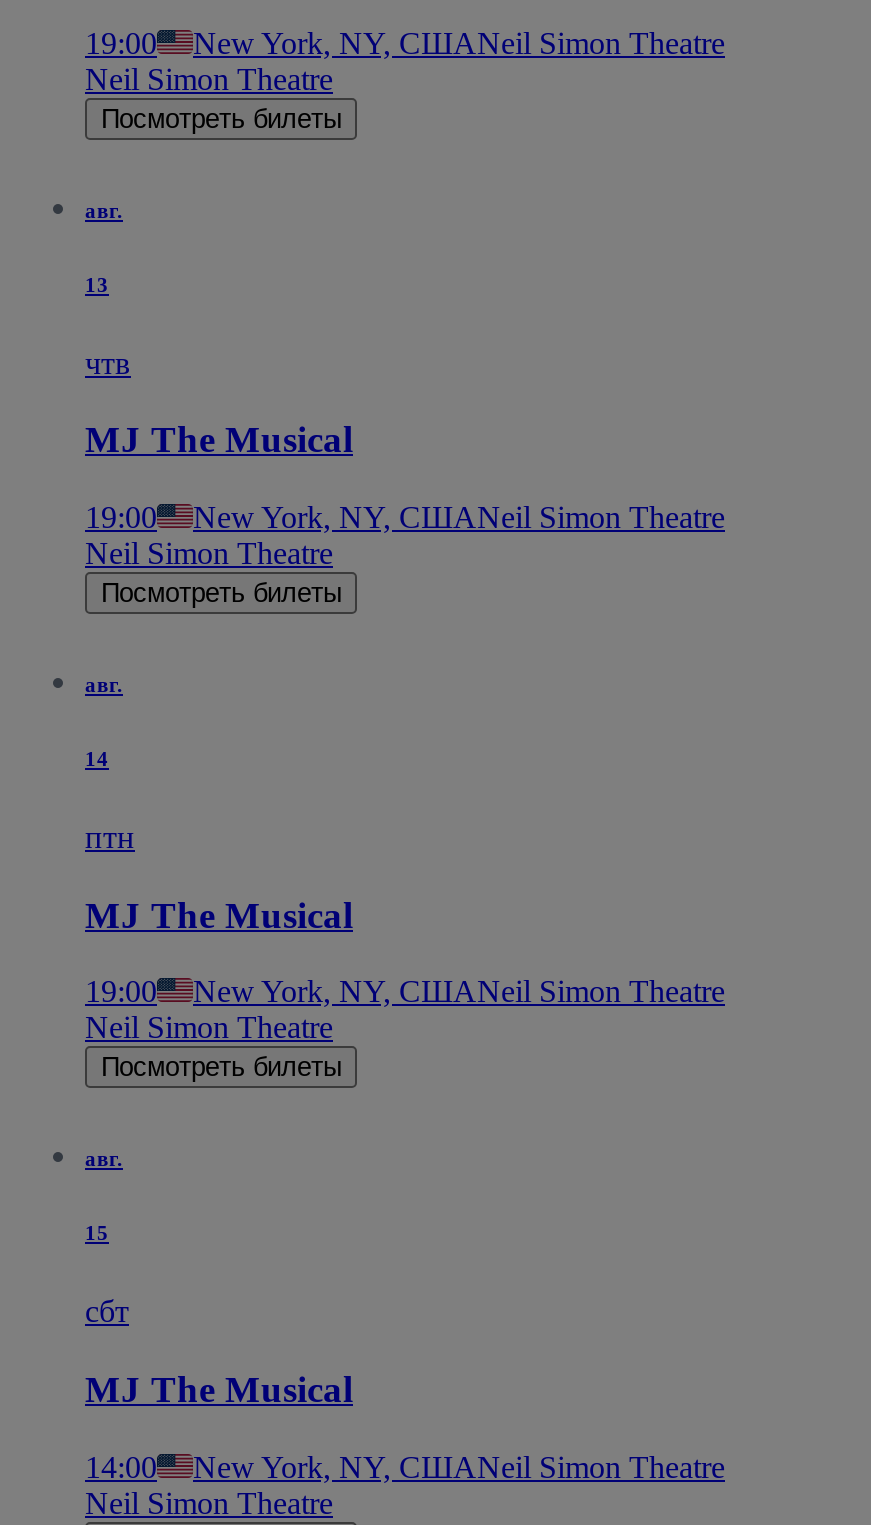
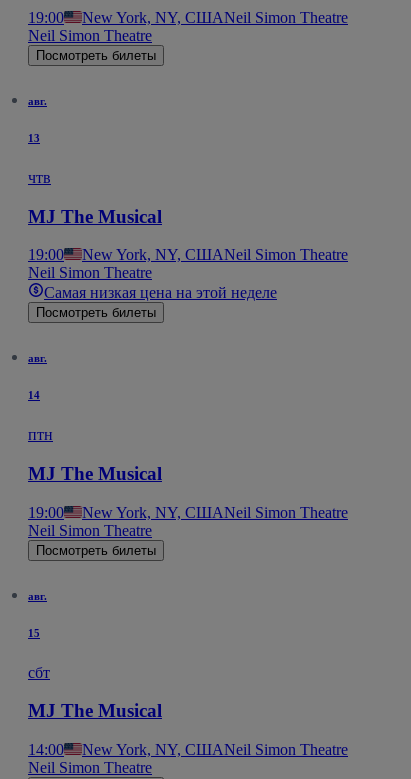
+ Самая низкая цена на этой неделе
